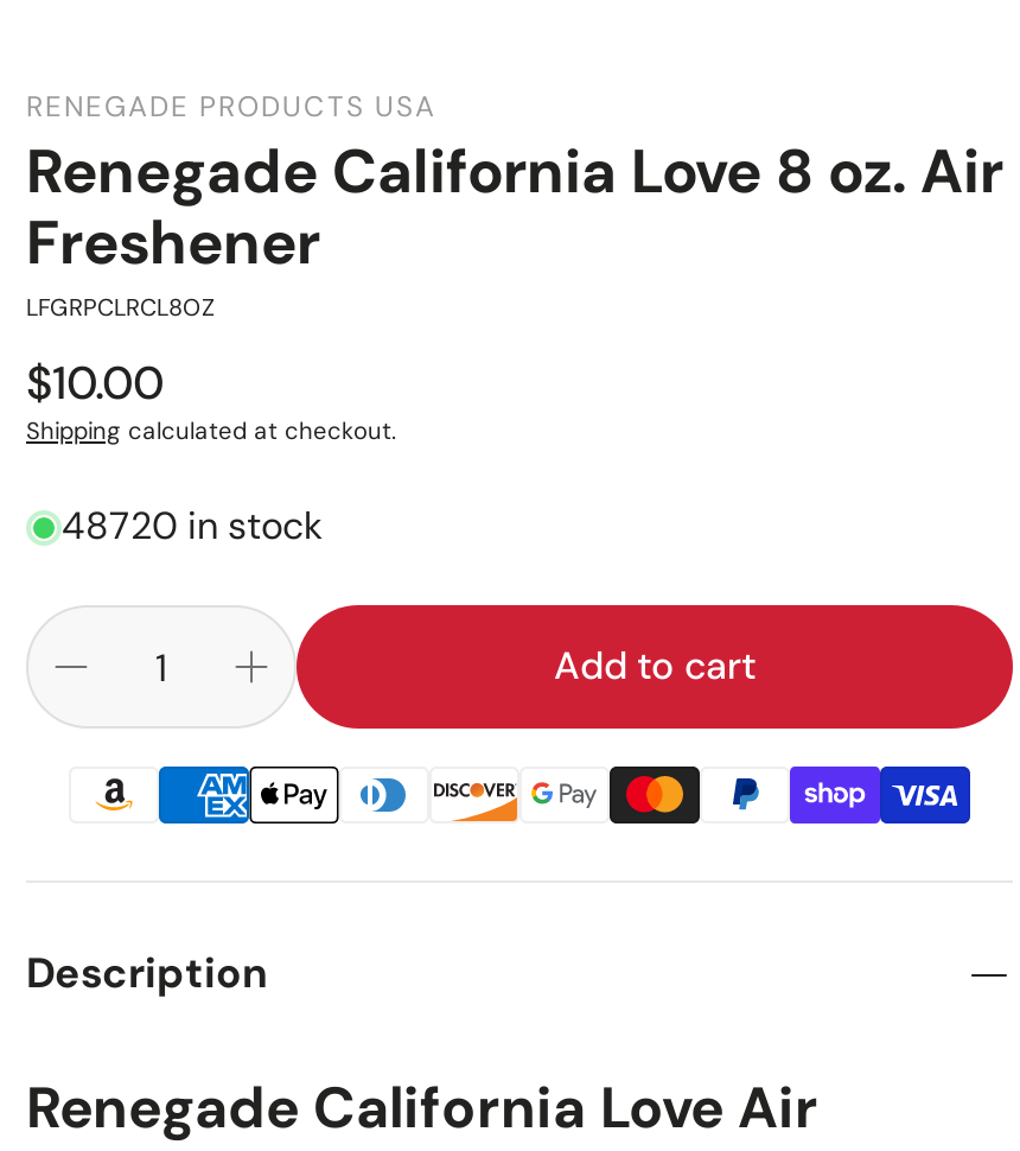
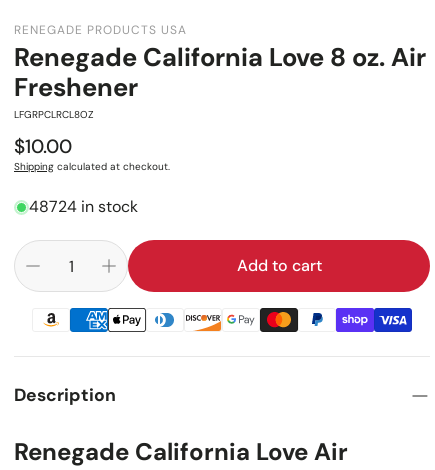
- 48720 in stock
+ 48724 in stock
